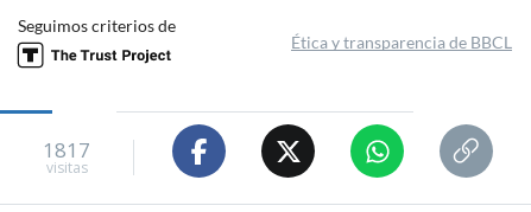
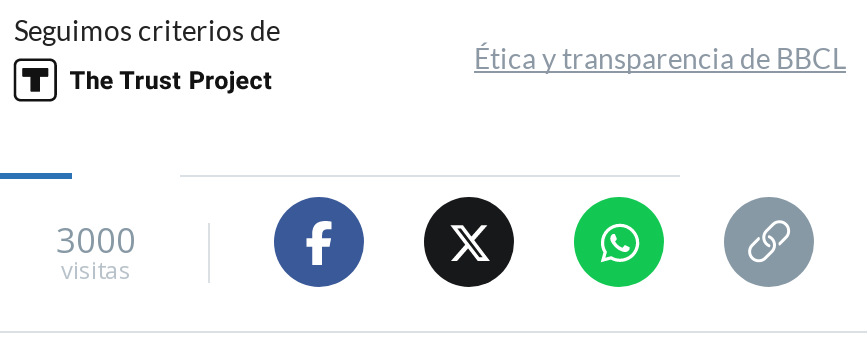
- 1817
+ 3000
